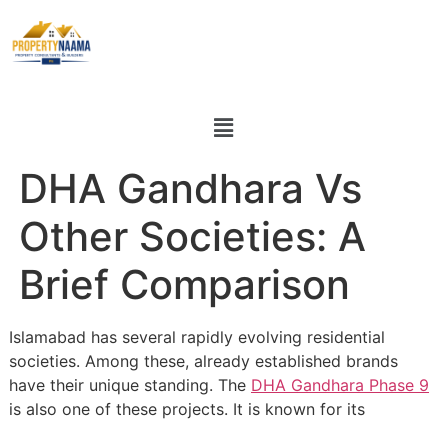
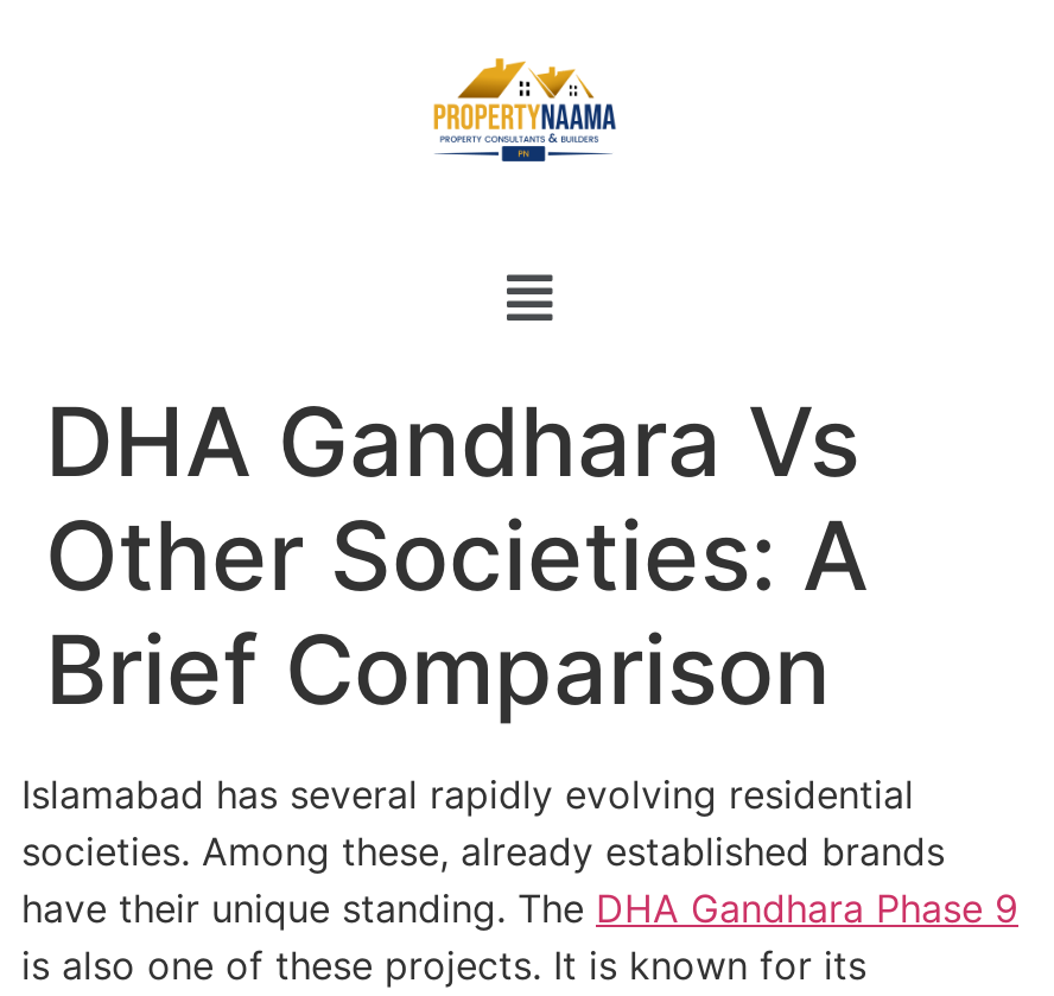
+ [image]

- [image]
